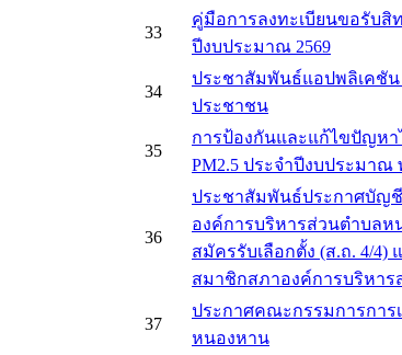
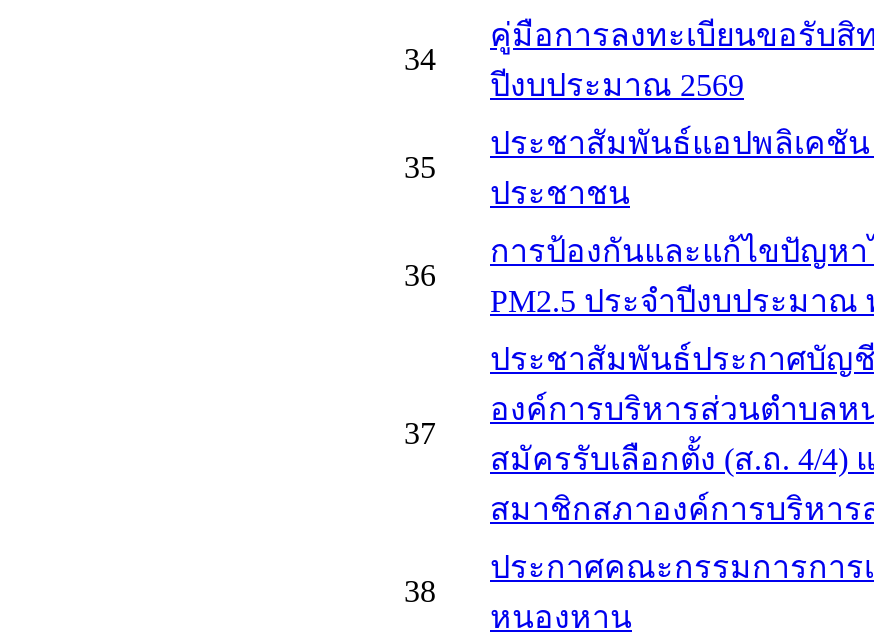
- 33
+ 34

- 34
+ 35

- 35
+ 36

- 36
+ 37

- 37
+ 38
